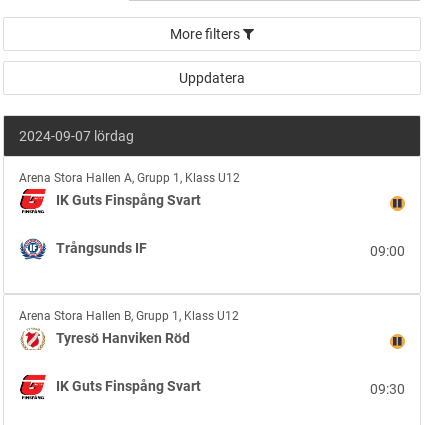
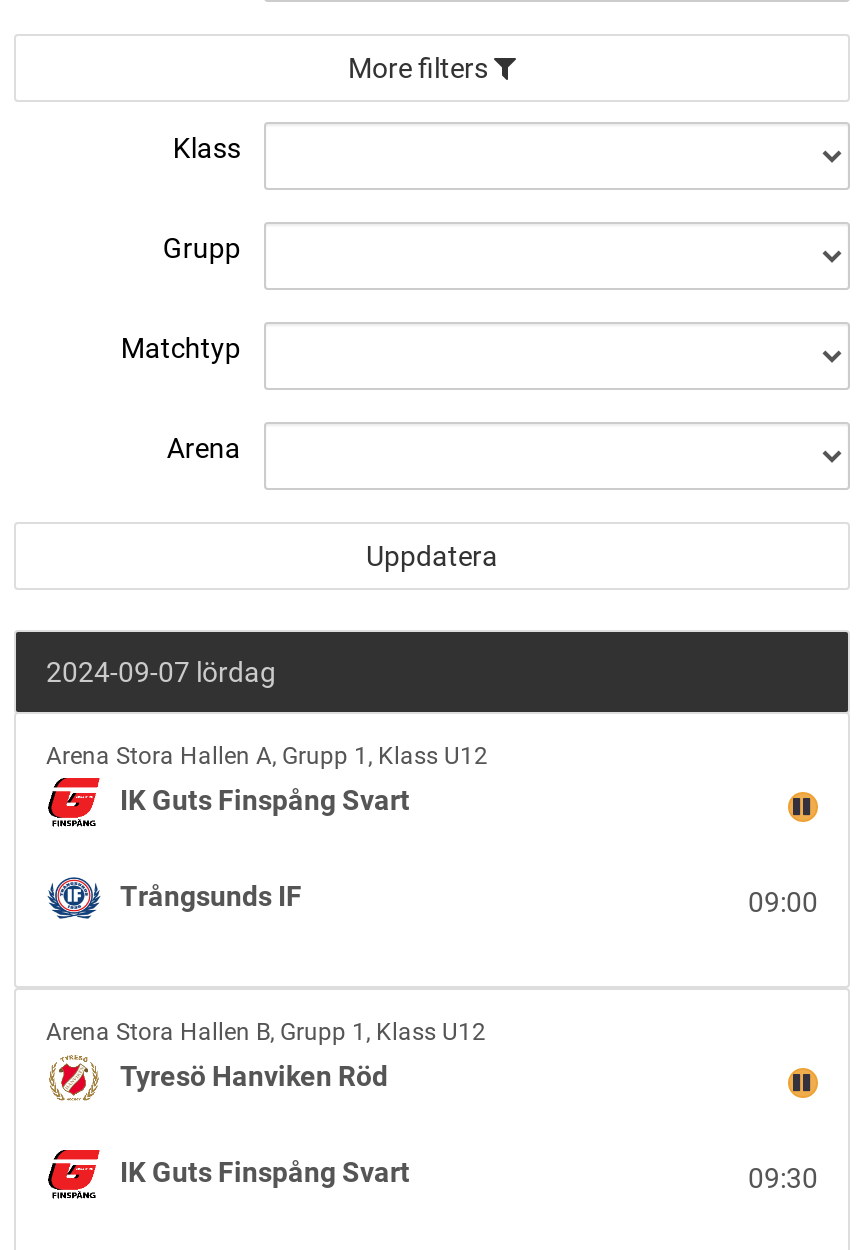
+ Klass
+ Grupp
+ Matchtyp
+ Arena
